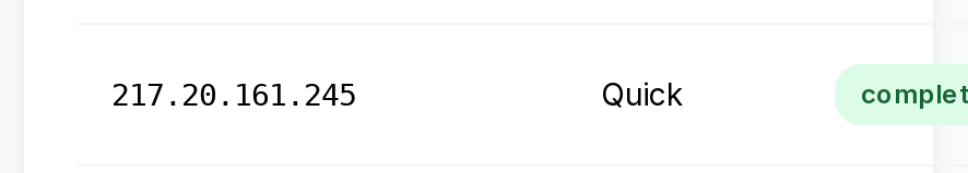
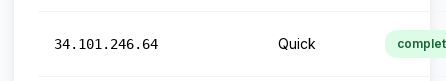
- 217.20.161.245
+ 34.101.246.64
